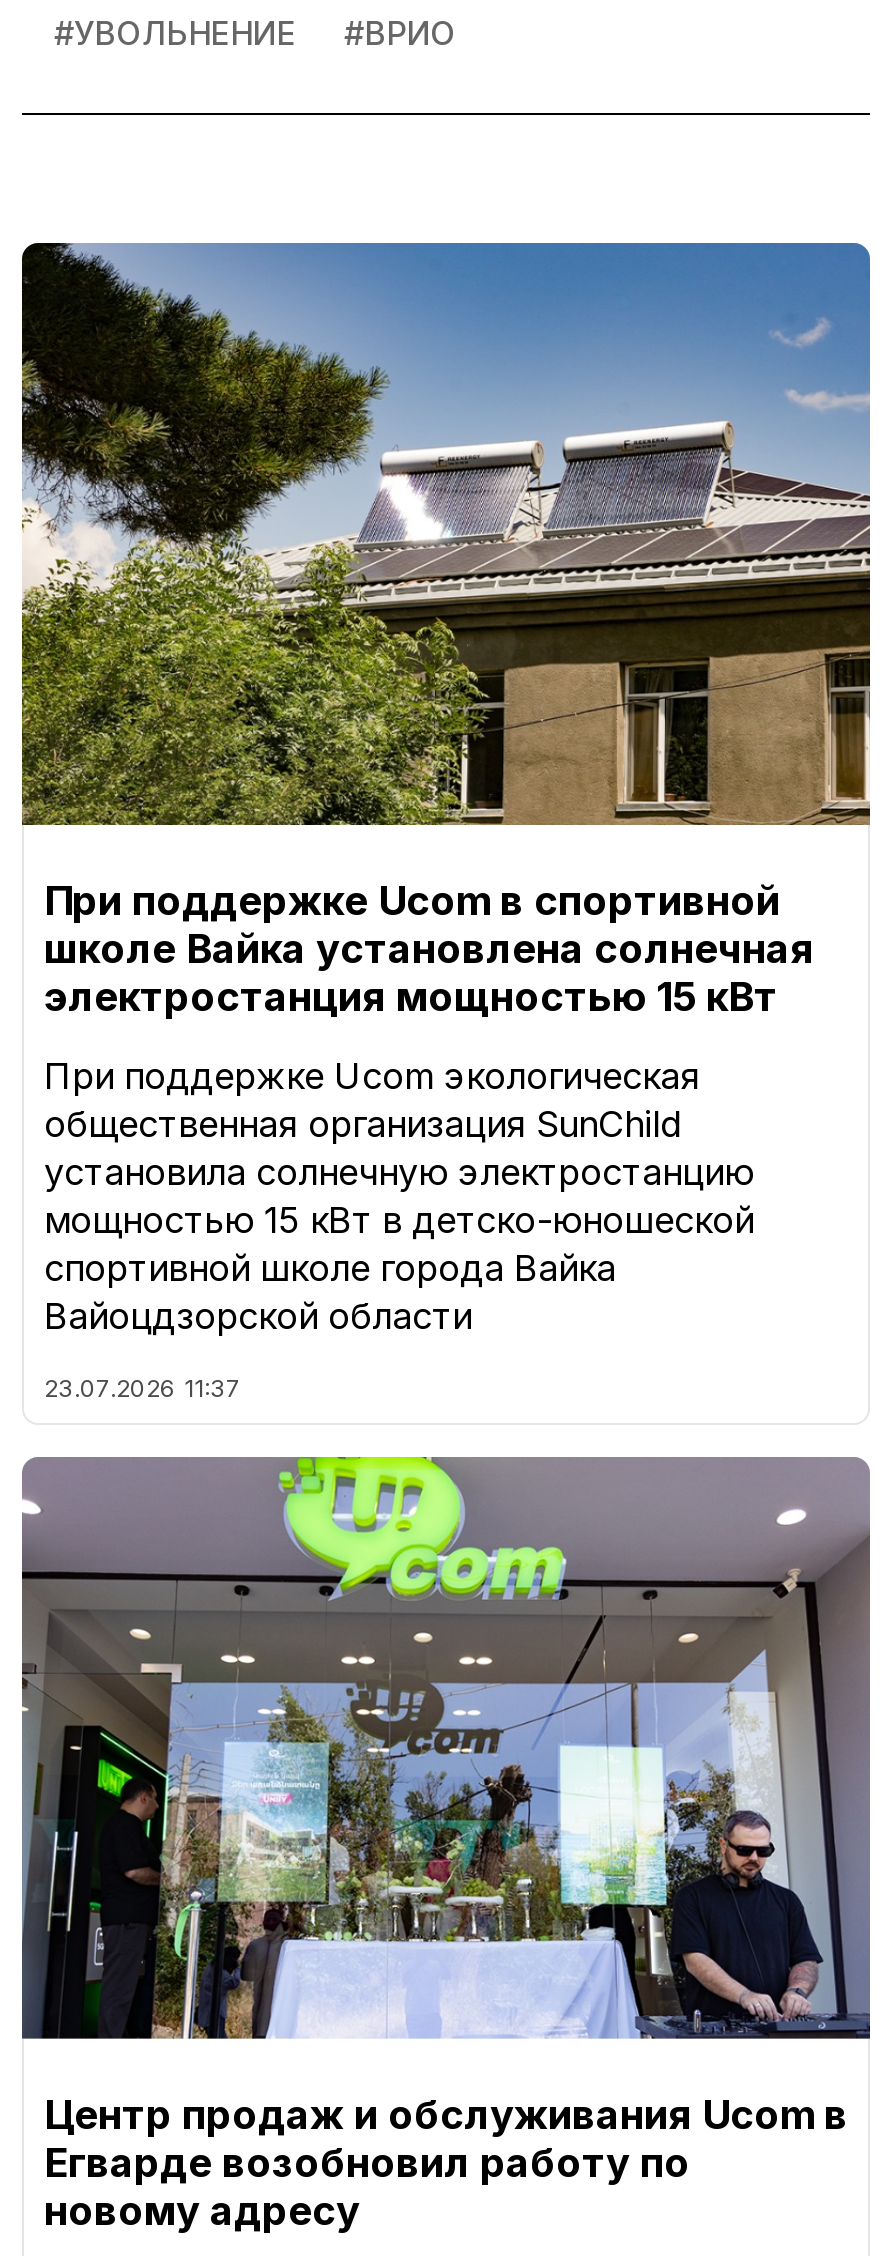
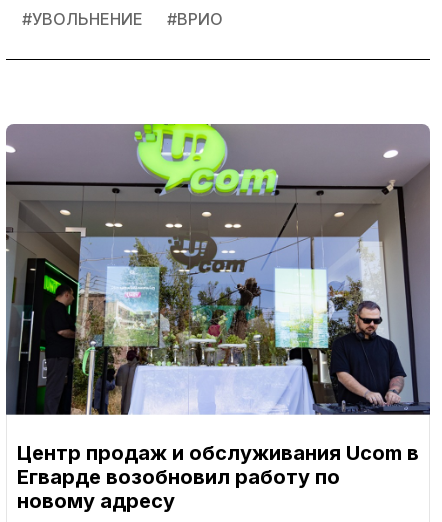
- [image]
- При поддержке Ucom в спортивной
- школе Вайка установлена солнечная
- электростанция мощностью 15 кВт
- При поддержке Ucom экологическая
- общественная организация SunChild
- установила солнечную электростанцию
- мощностью 15 кВт в детско-юношеской
- спортивной школе города Вайка
- Вайоцдзорской области
- 23.07.2026 11:37
